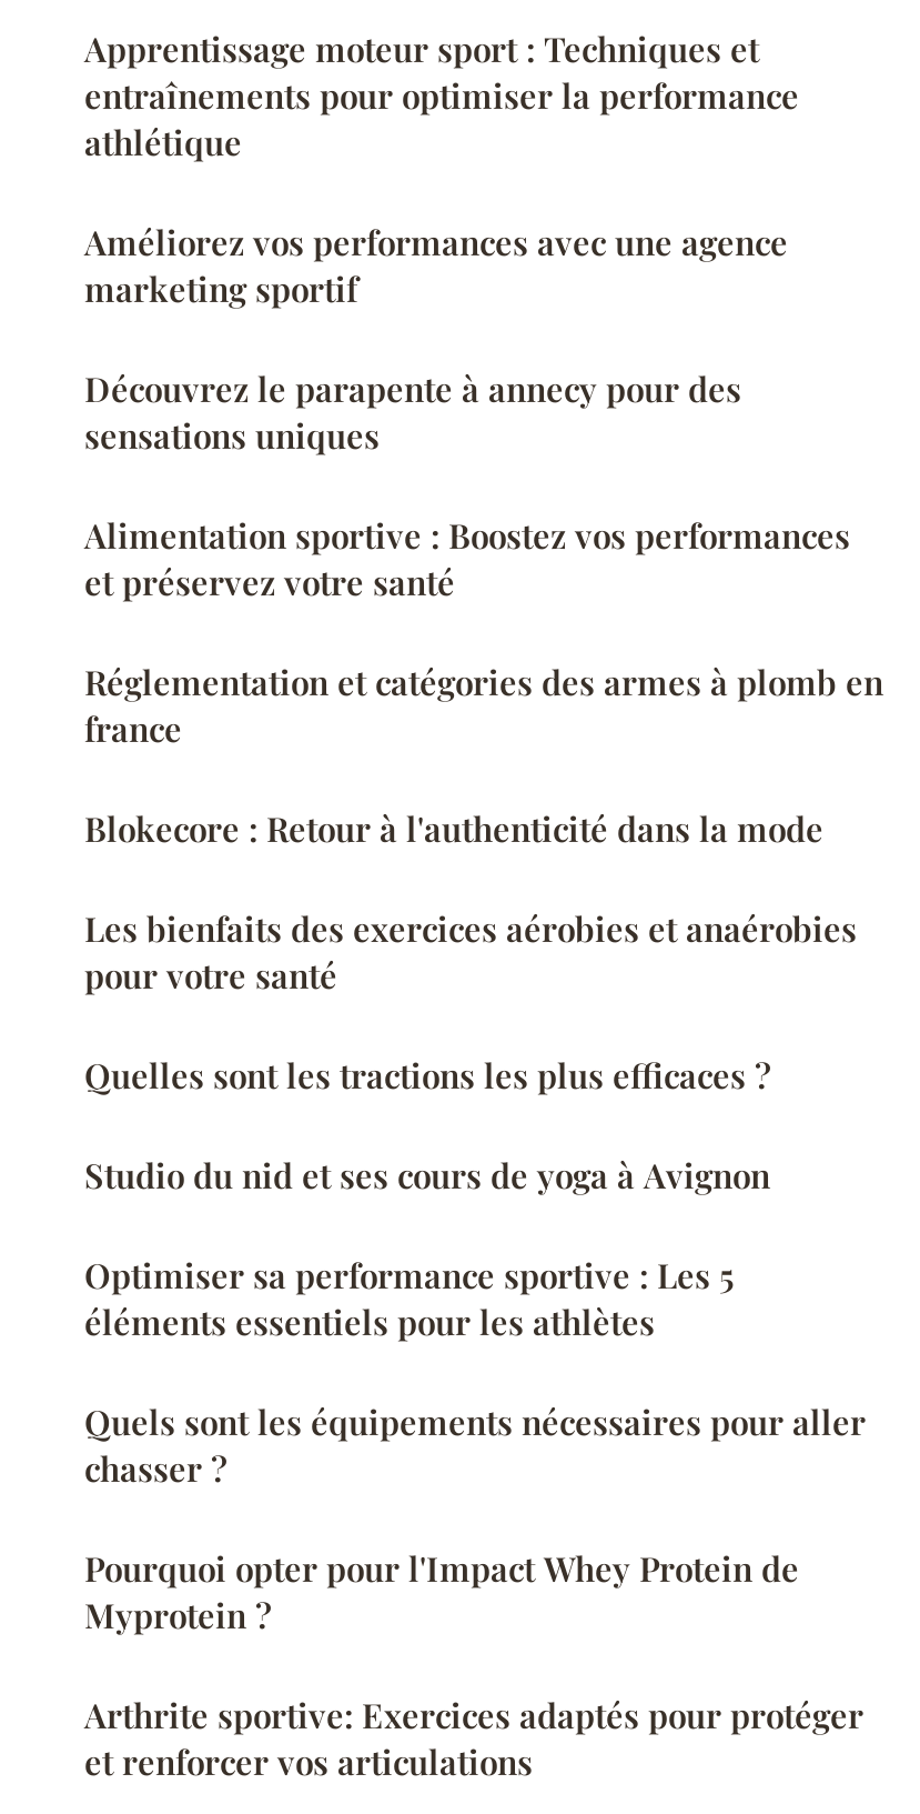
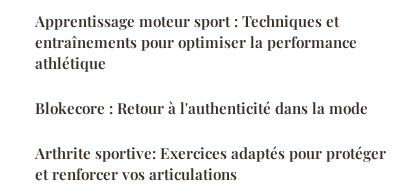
- Améliorez vos performances avec une agence
- marketing sportif
- Découvrez le parapente à annecy pour des
- sensations uniques
- Alimentation sportive : Boostez vos performances
- et préservez votre santé
- Réglementation et catégories des armes à plomb en
- france

- Les bienfaits des exercices aérobies et anaérobies
- pour votre santé
- Quelles sont les tractions les plus efficaces ?
- Studio du nid et ses cours de yoga à Avignon
- Optimiser sa performance sportive : Les 5
- éléments essentiels pour les athlètes
- Quels sont les équipements nécessaires pour aller
- chasser ?
- Pourquoi opter pour l'Impact Whey Protein de
- Myprotein ?
